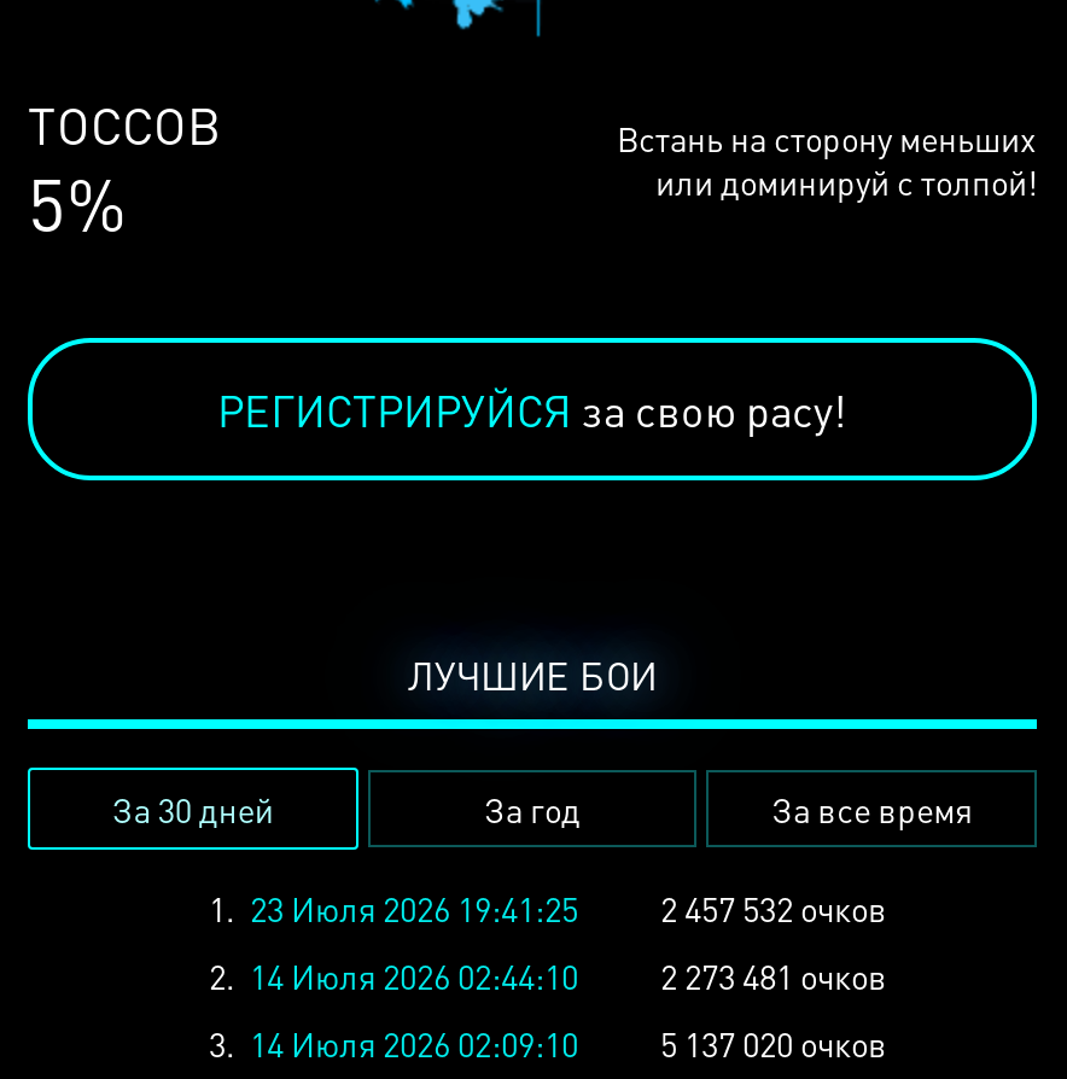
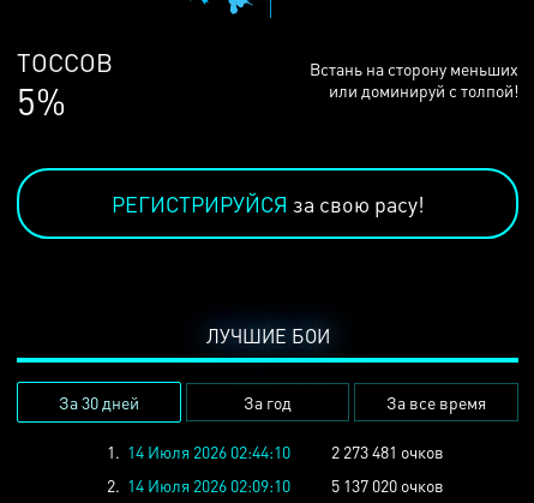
- 1. 23 Июля 2026 19:41:25
- 2 457 532 очков
- 2. 14 Июля 2026 02:44:10
+ 1. 14 Июля 2026 02:44:10

- 3. 14 Июля 2026 02:09:10 5 137 020 очков
+ 2. 14 Июля 2026 02:09:10 5 137 020 очков
